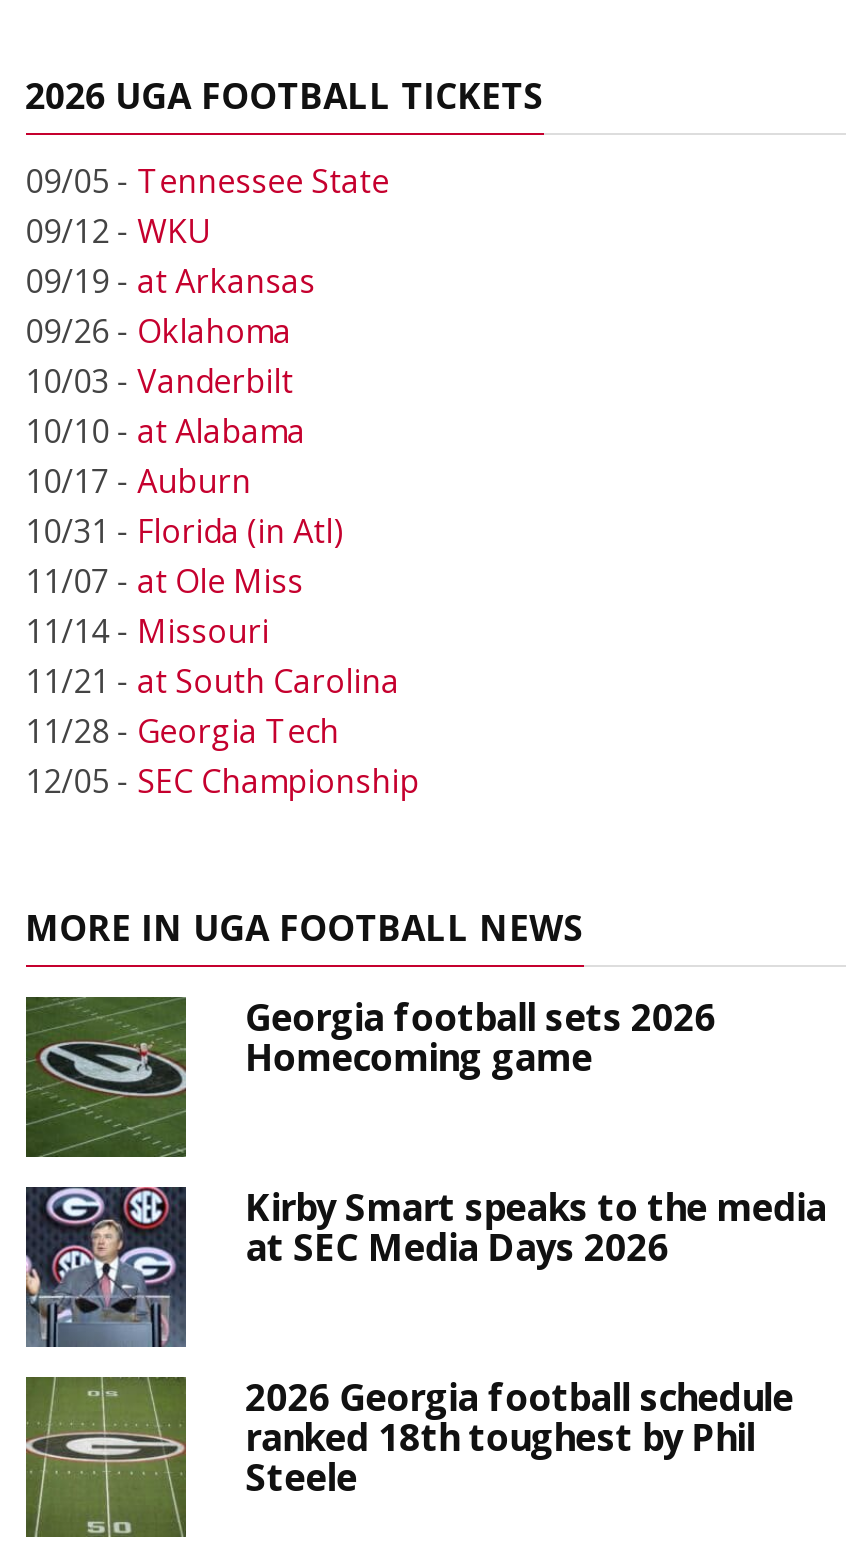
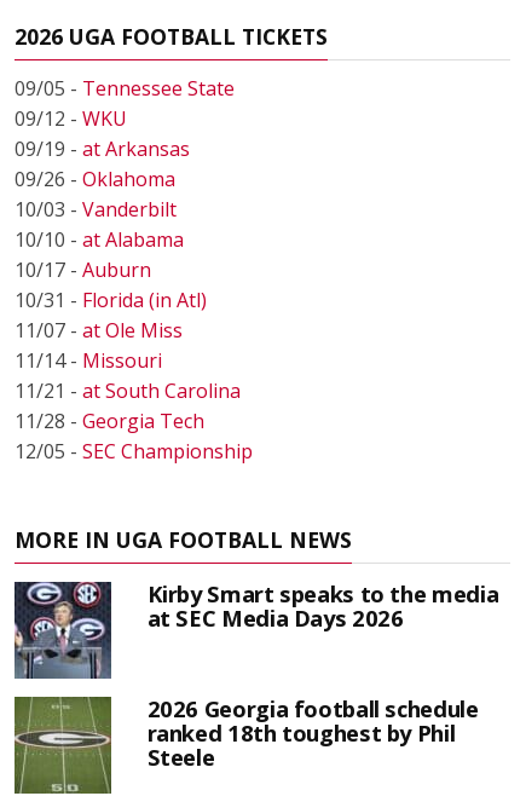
- [image]
- Georgia football sets 2026
- Homecoming game
